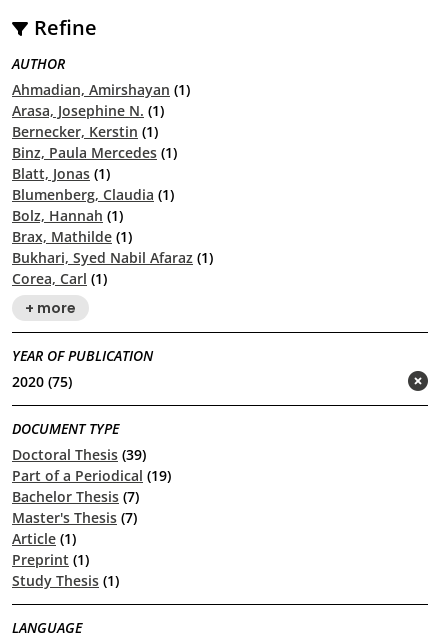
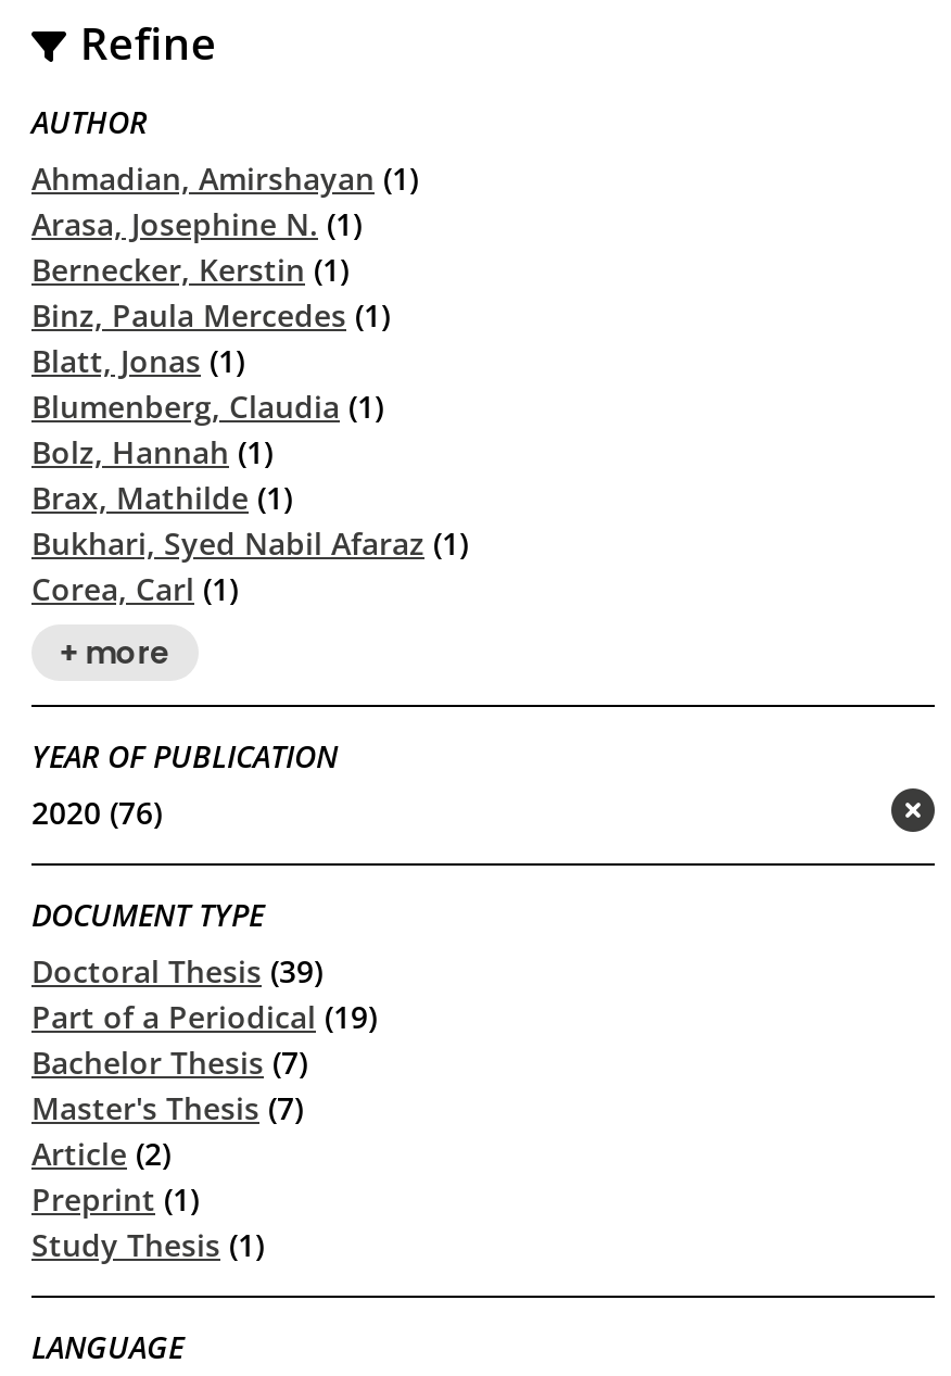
- 2020 (75)
+ 2020 (76)

- Article (1)
+ Article (2)
